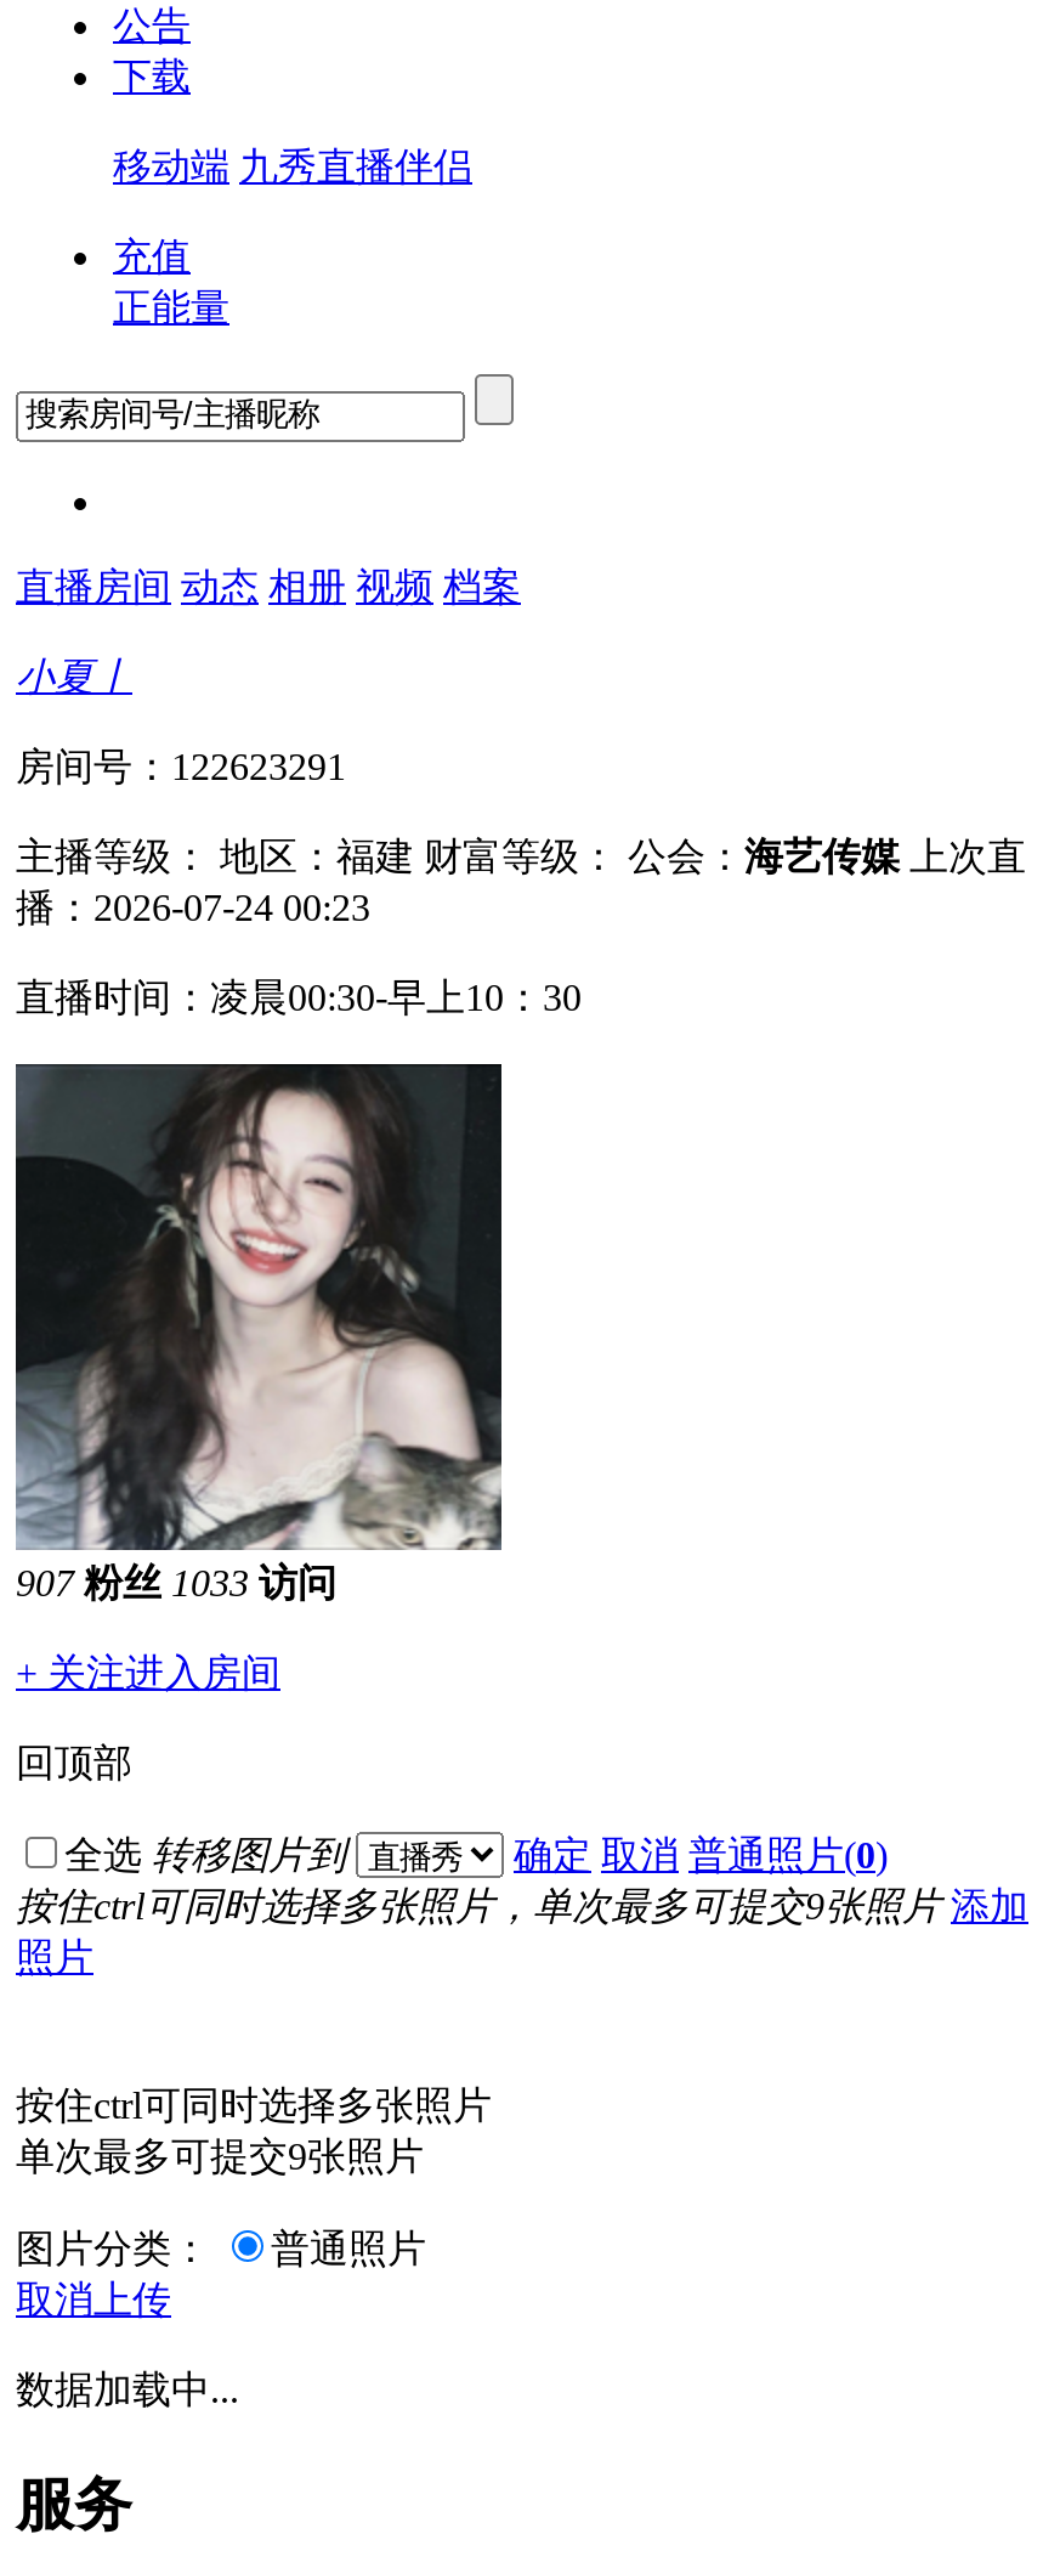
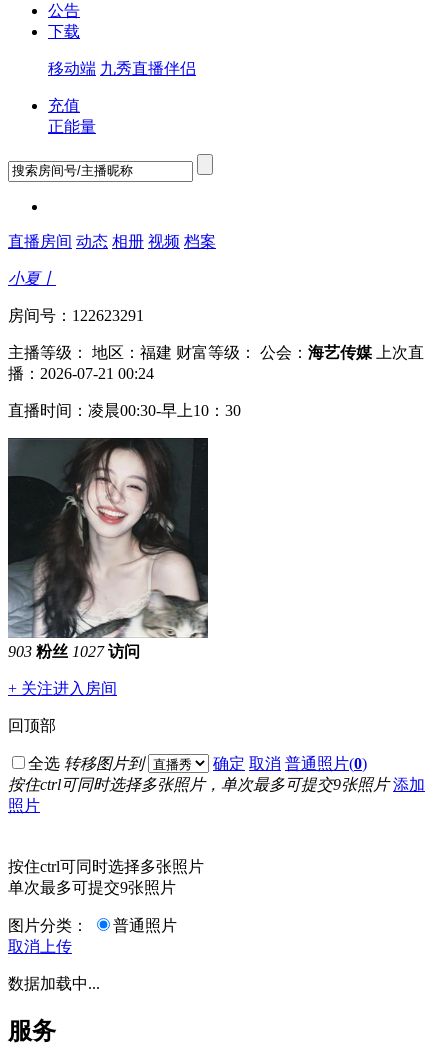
- 播：2026-07-24 00:23
+ 播：2026-07-21 00:24

- 907 粉丝 1033 访问
+ 903 粉丝 1027 访问
